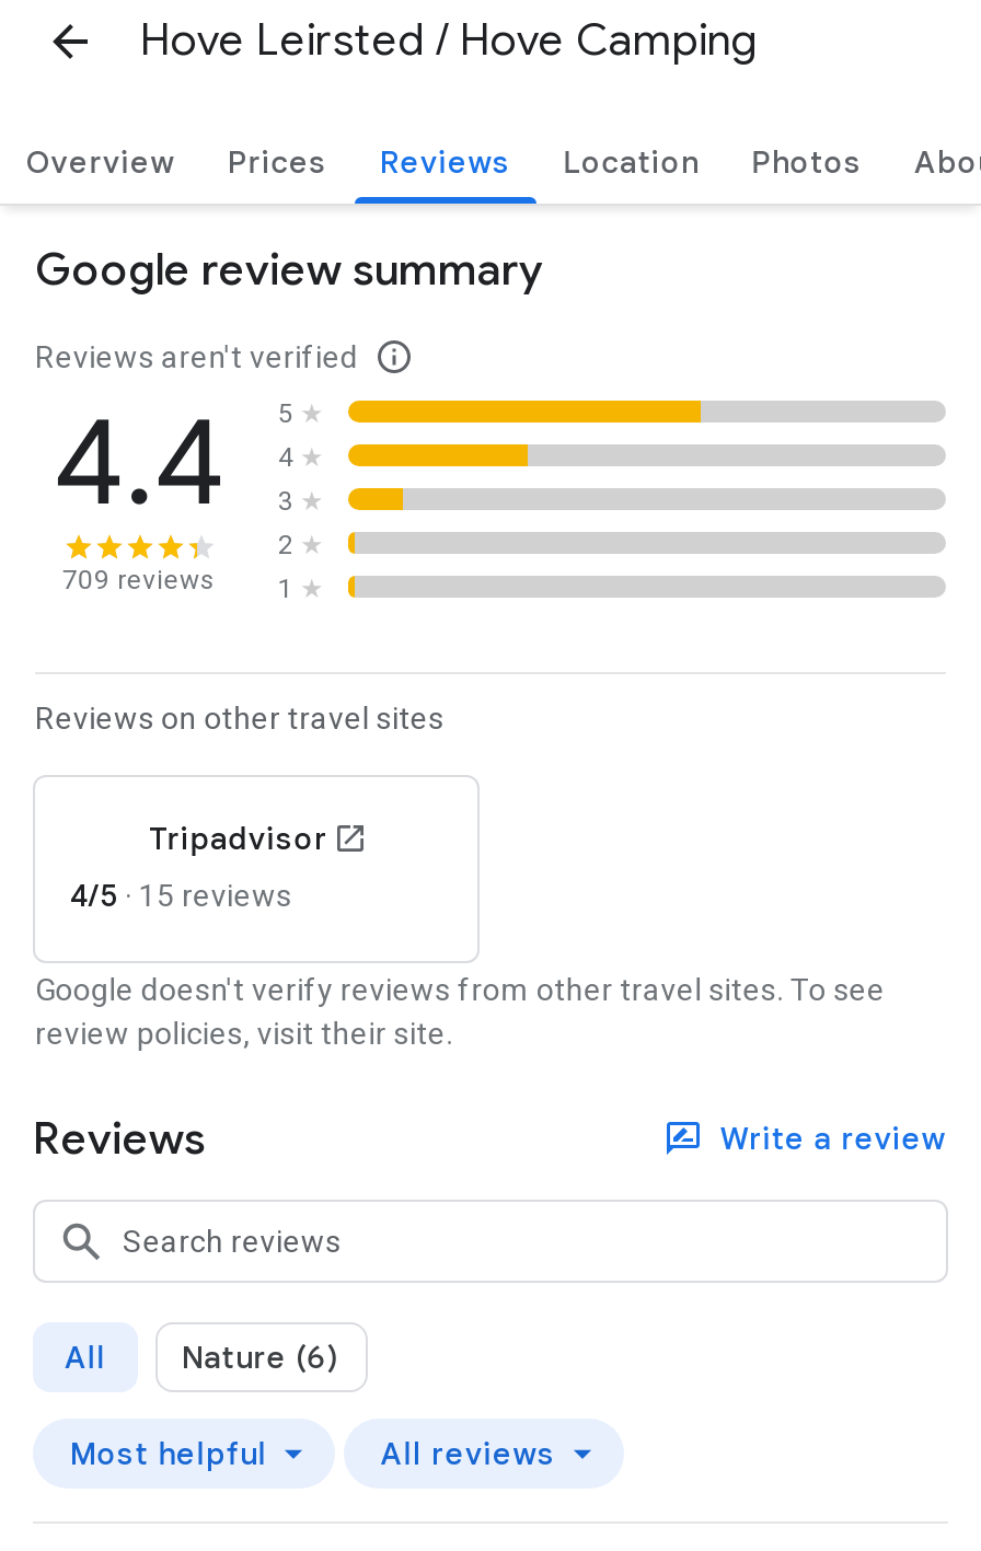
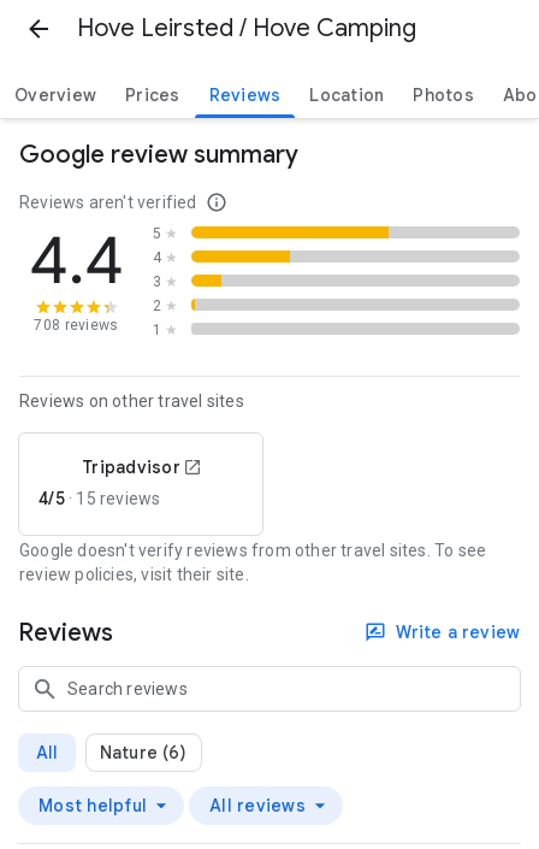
- 709 reviews
+ 708 reviews
